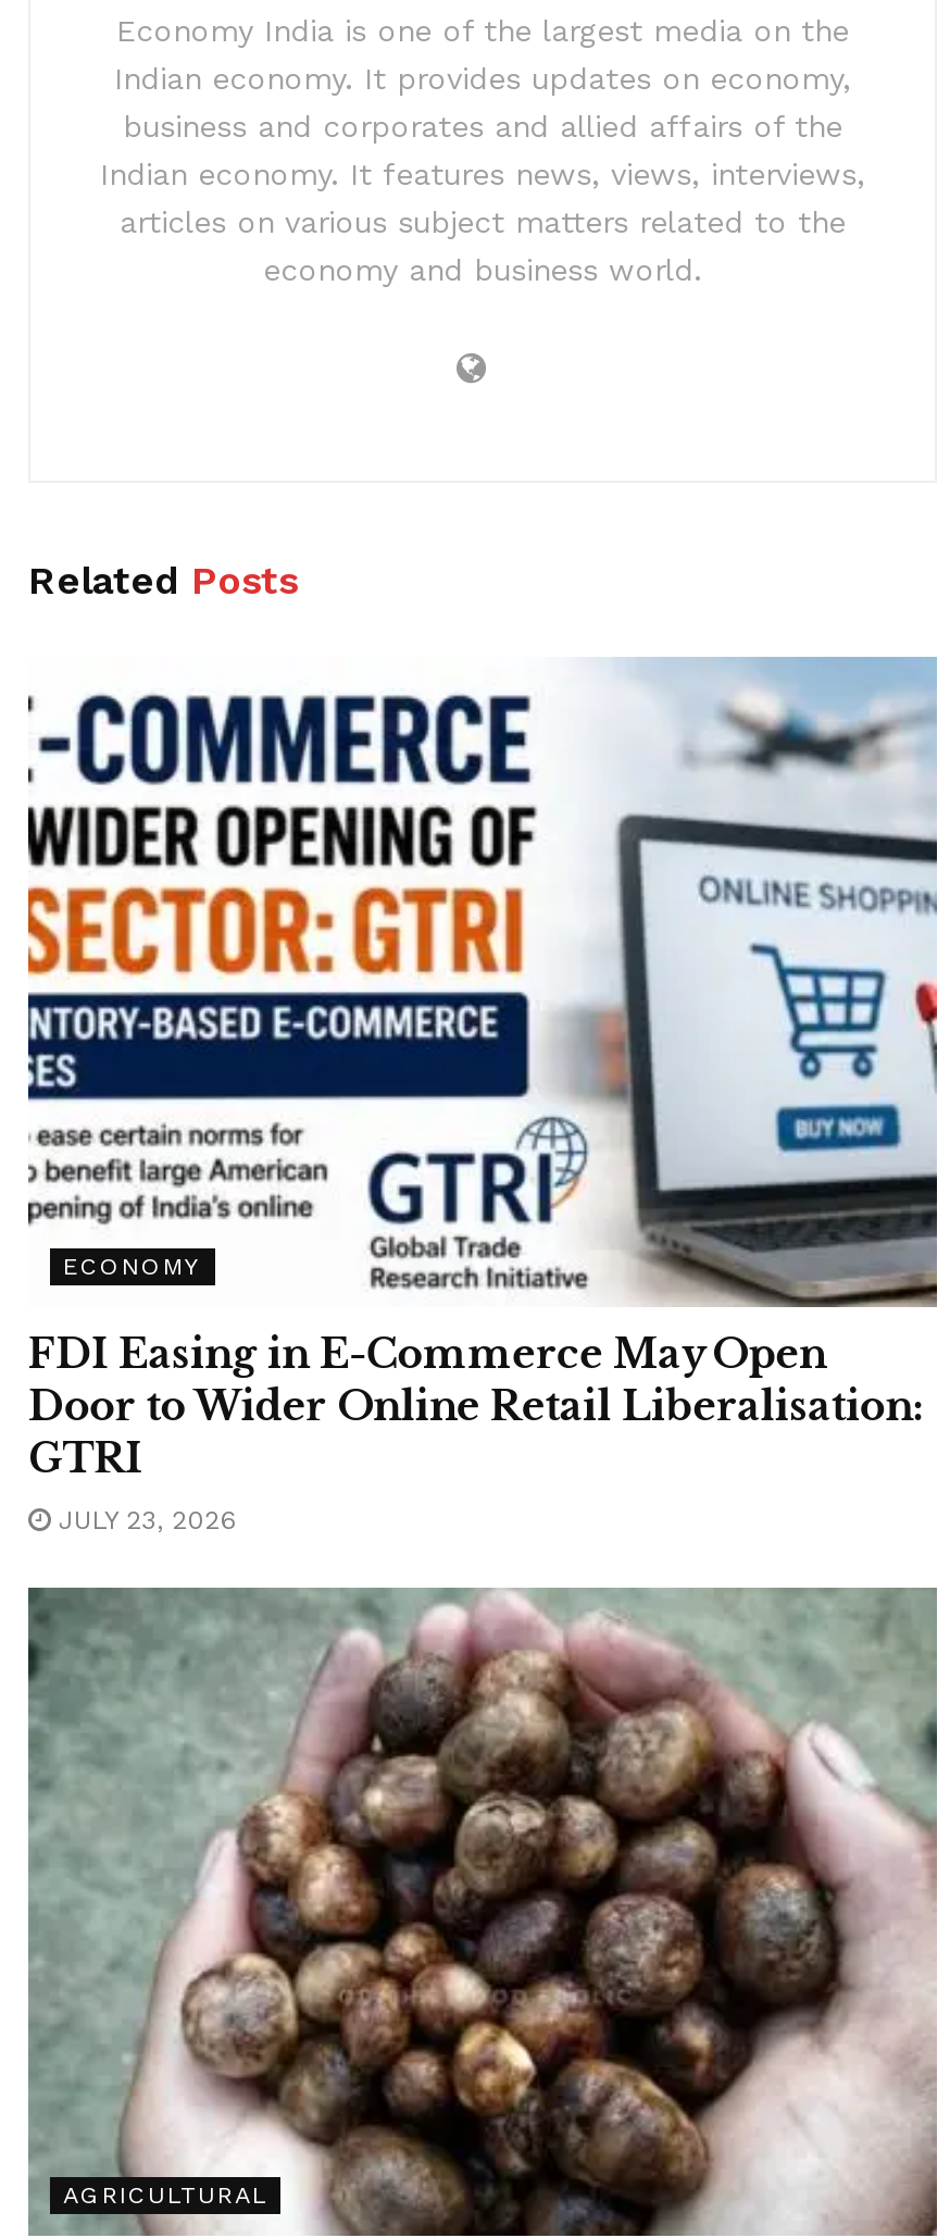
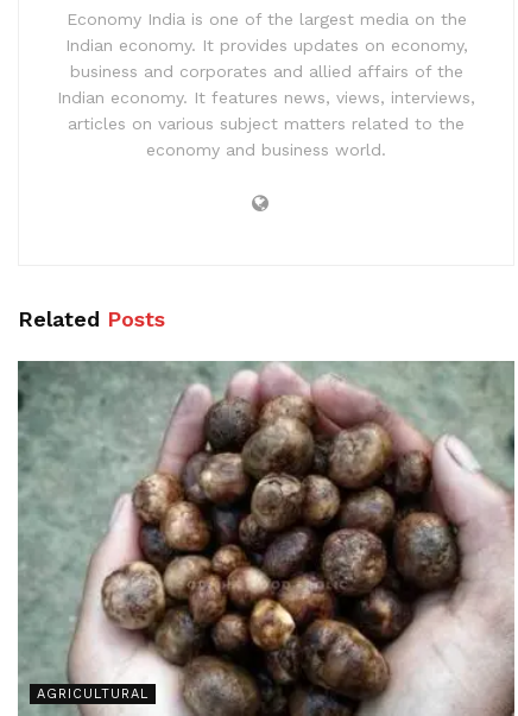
- [image]
- ECONOMY
- FDI Easing in E-Commerce May Open
- Door to Wider Online Retail Liberalisation:
- GTRI
- JULY 23, 2026
